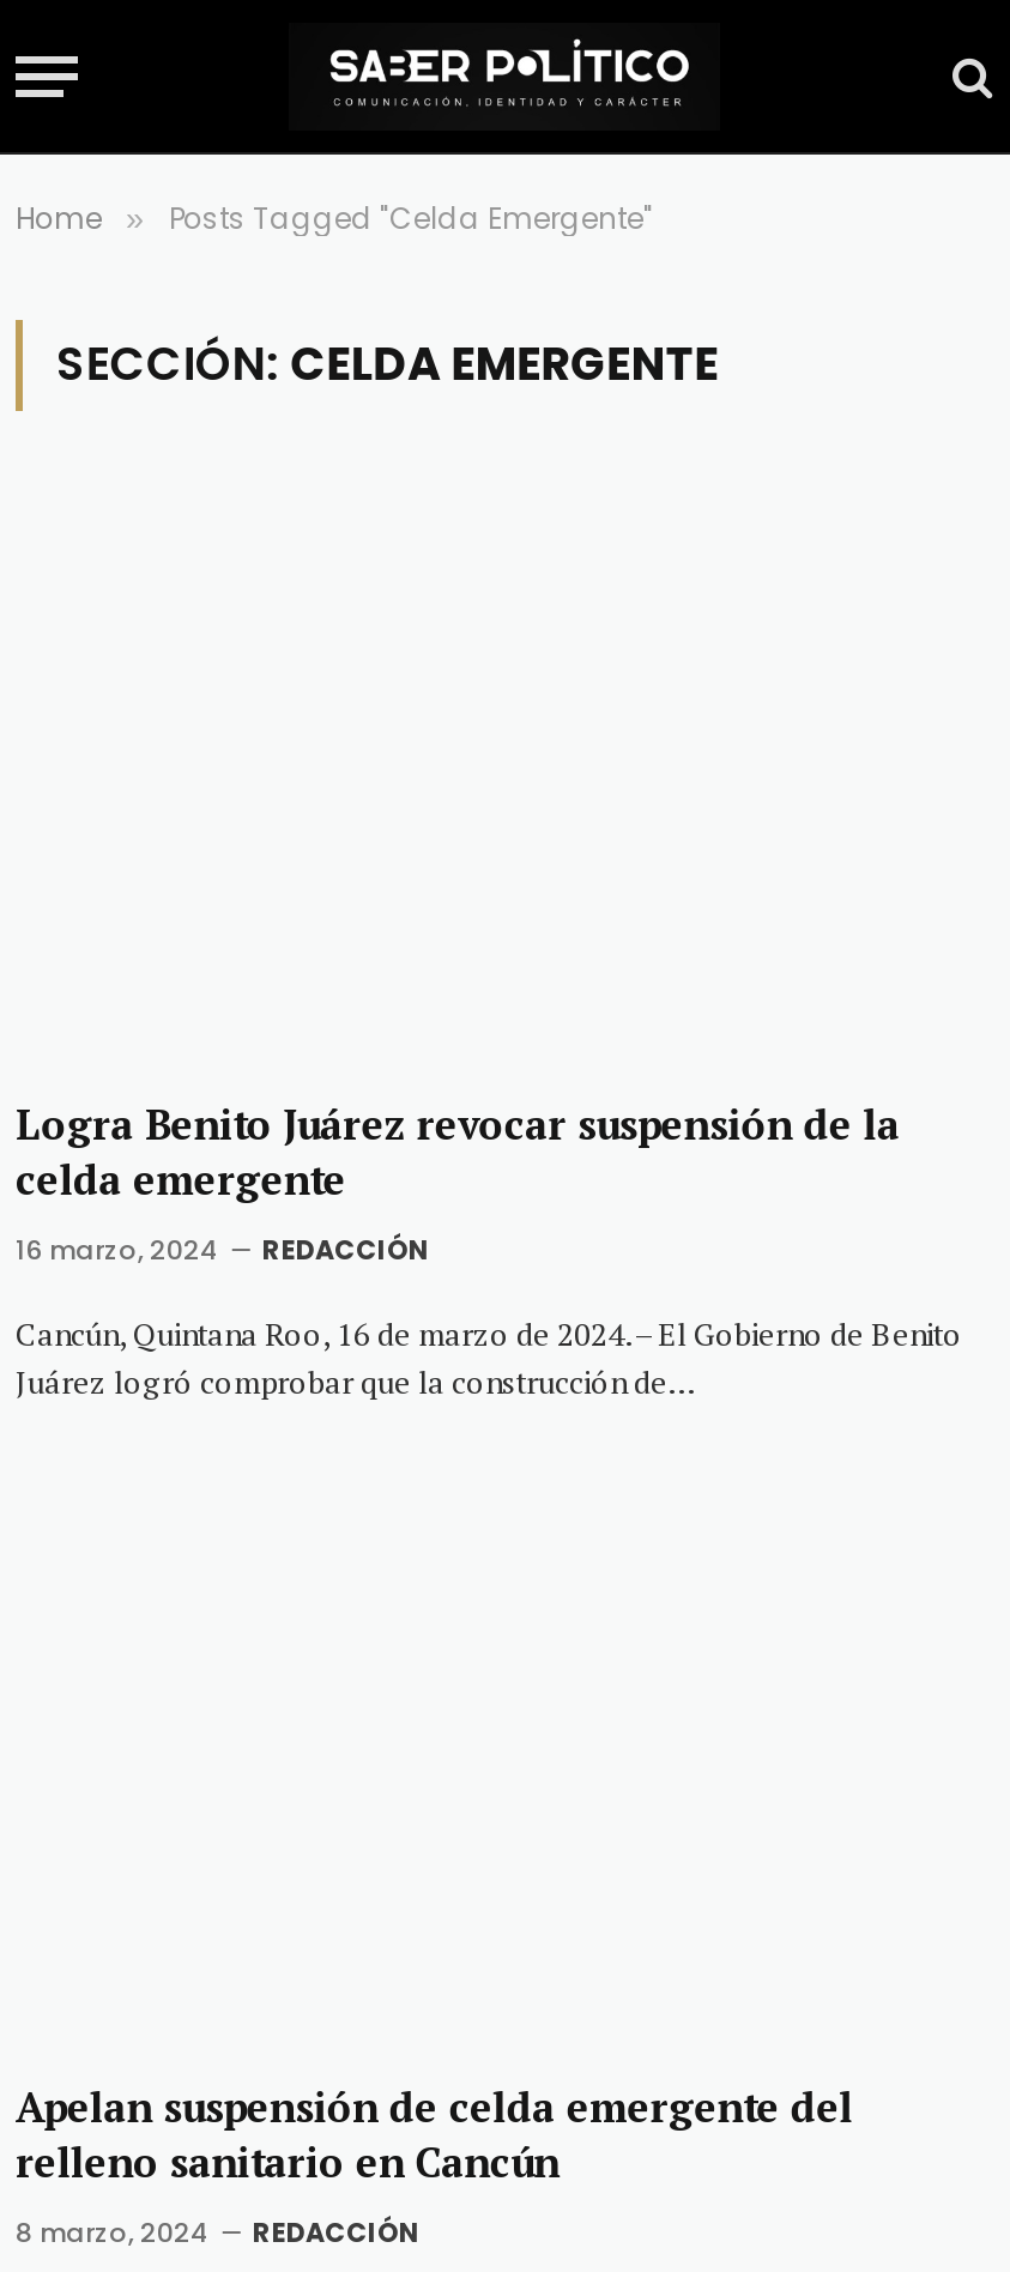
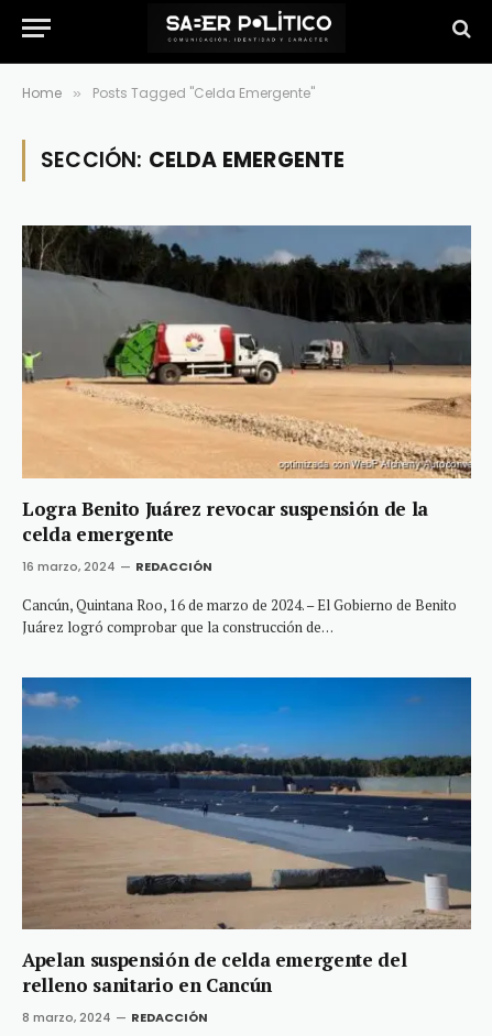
+ [image]

+ [image]
